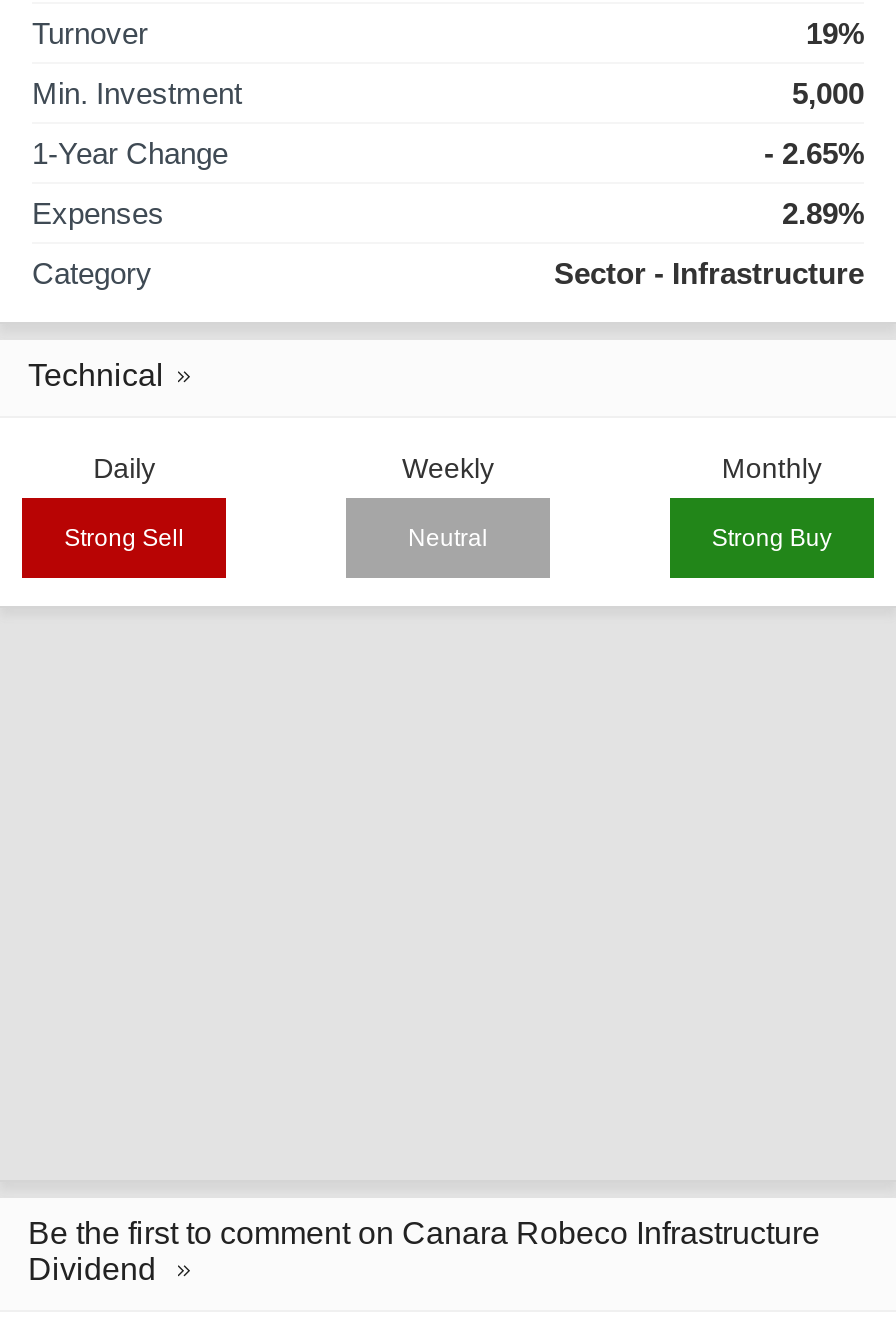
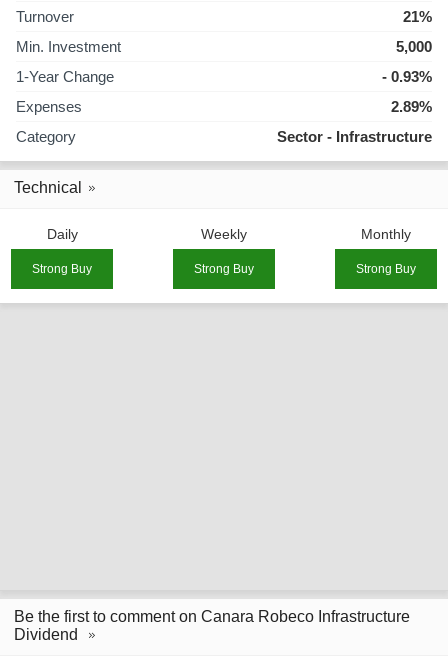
- 19%
+ 21%

- - 2.65%
+ - 0.93%

- Strong Sell
- Neutral
+ Strong Buy
+ Strong Buy
